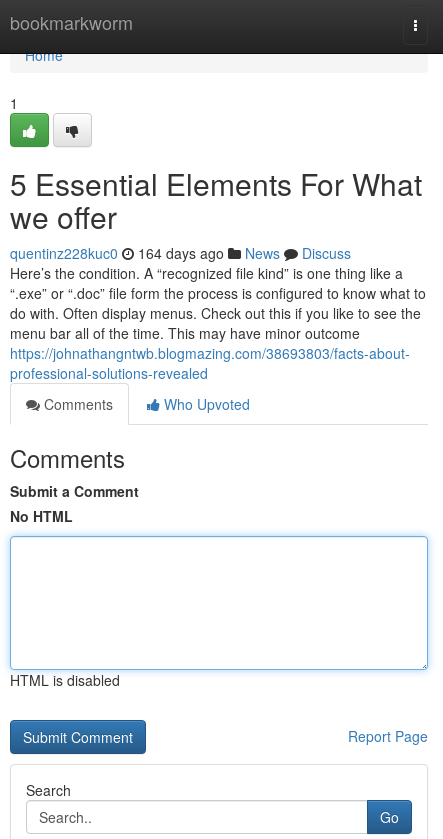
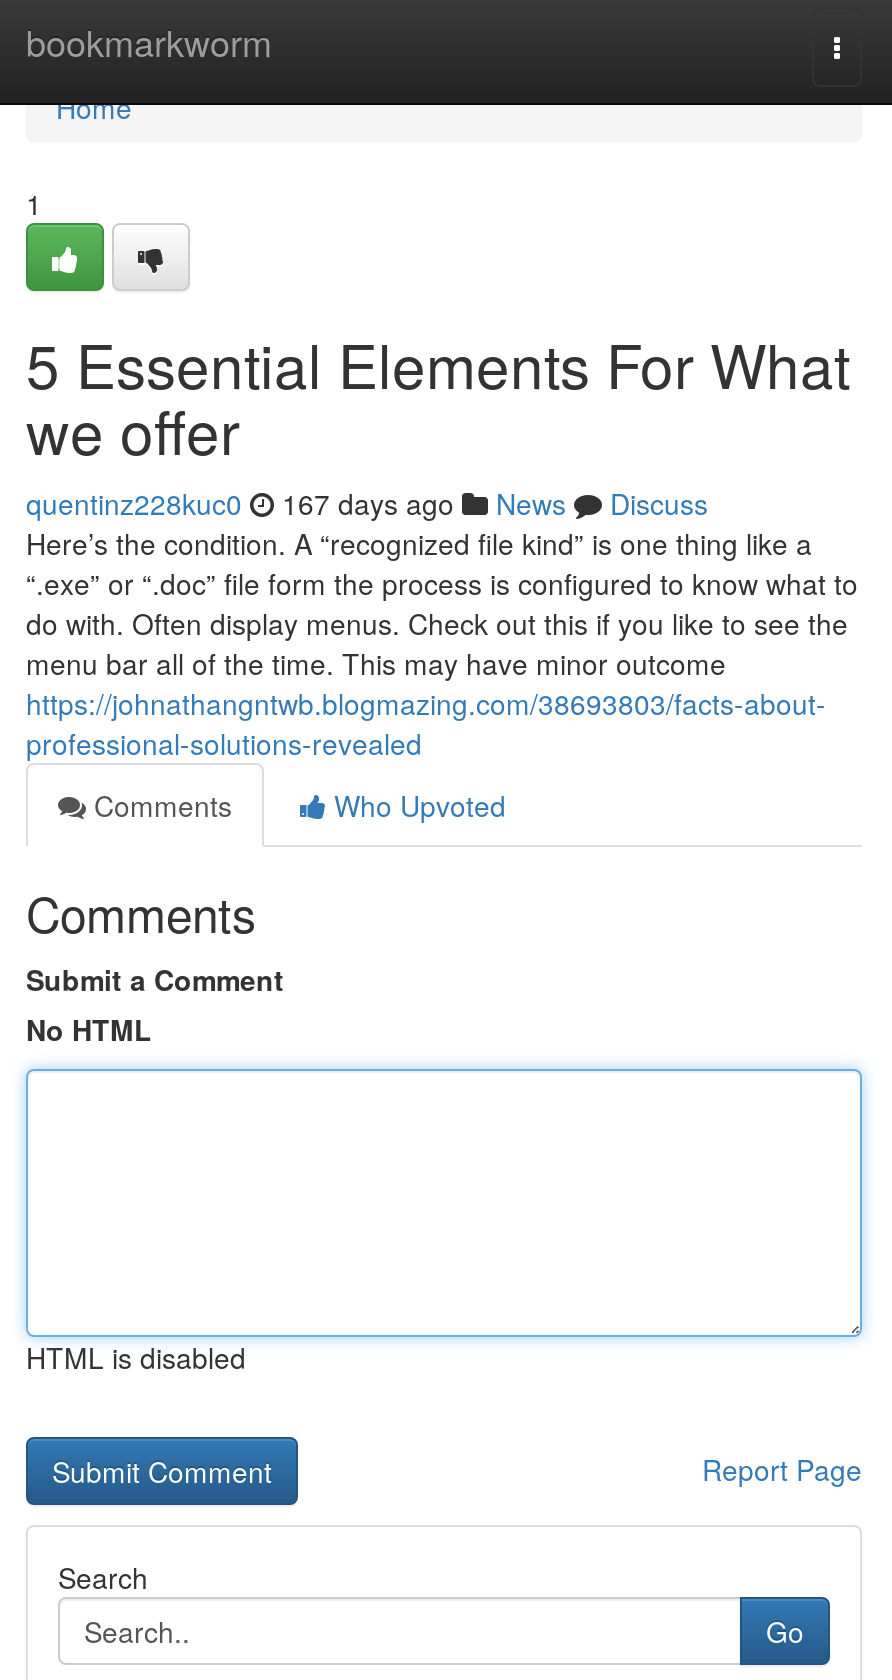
- quentinz228kuc0 164 days ago News Discuss
+ quentinz228kuc0 167 days ago News Discuss
